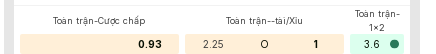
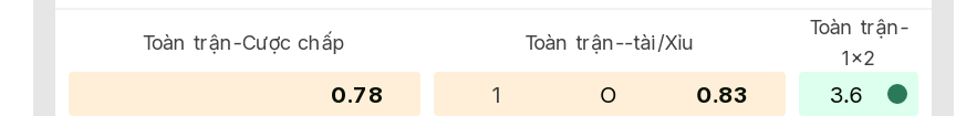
- 0.93
+ 0.78

- 2.25
+ 1

- 1
+ 0.83
